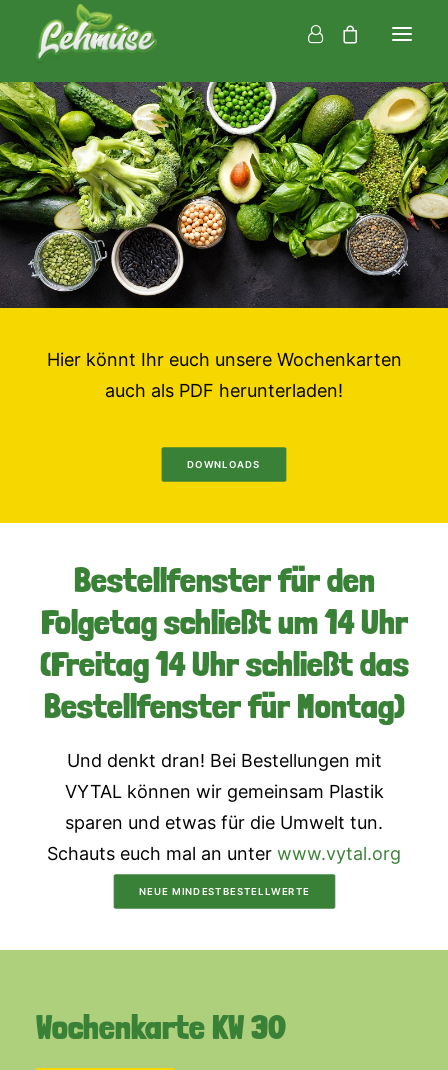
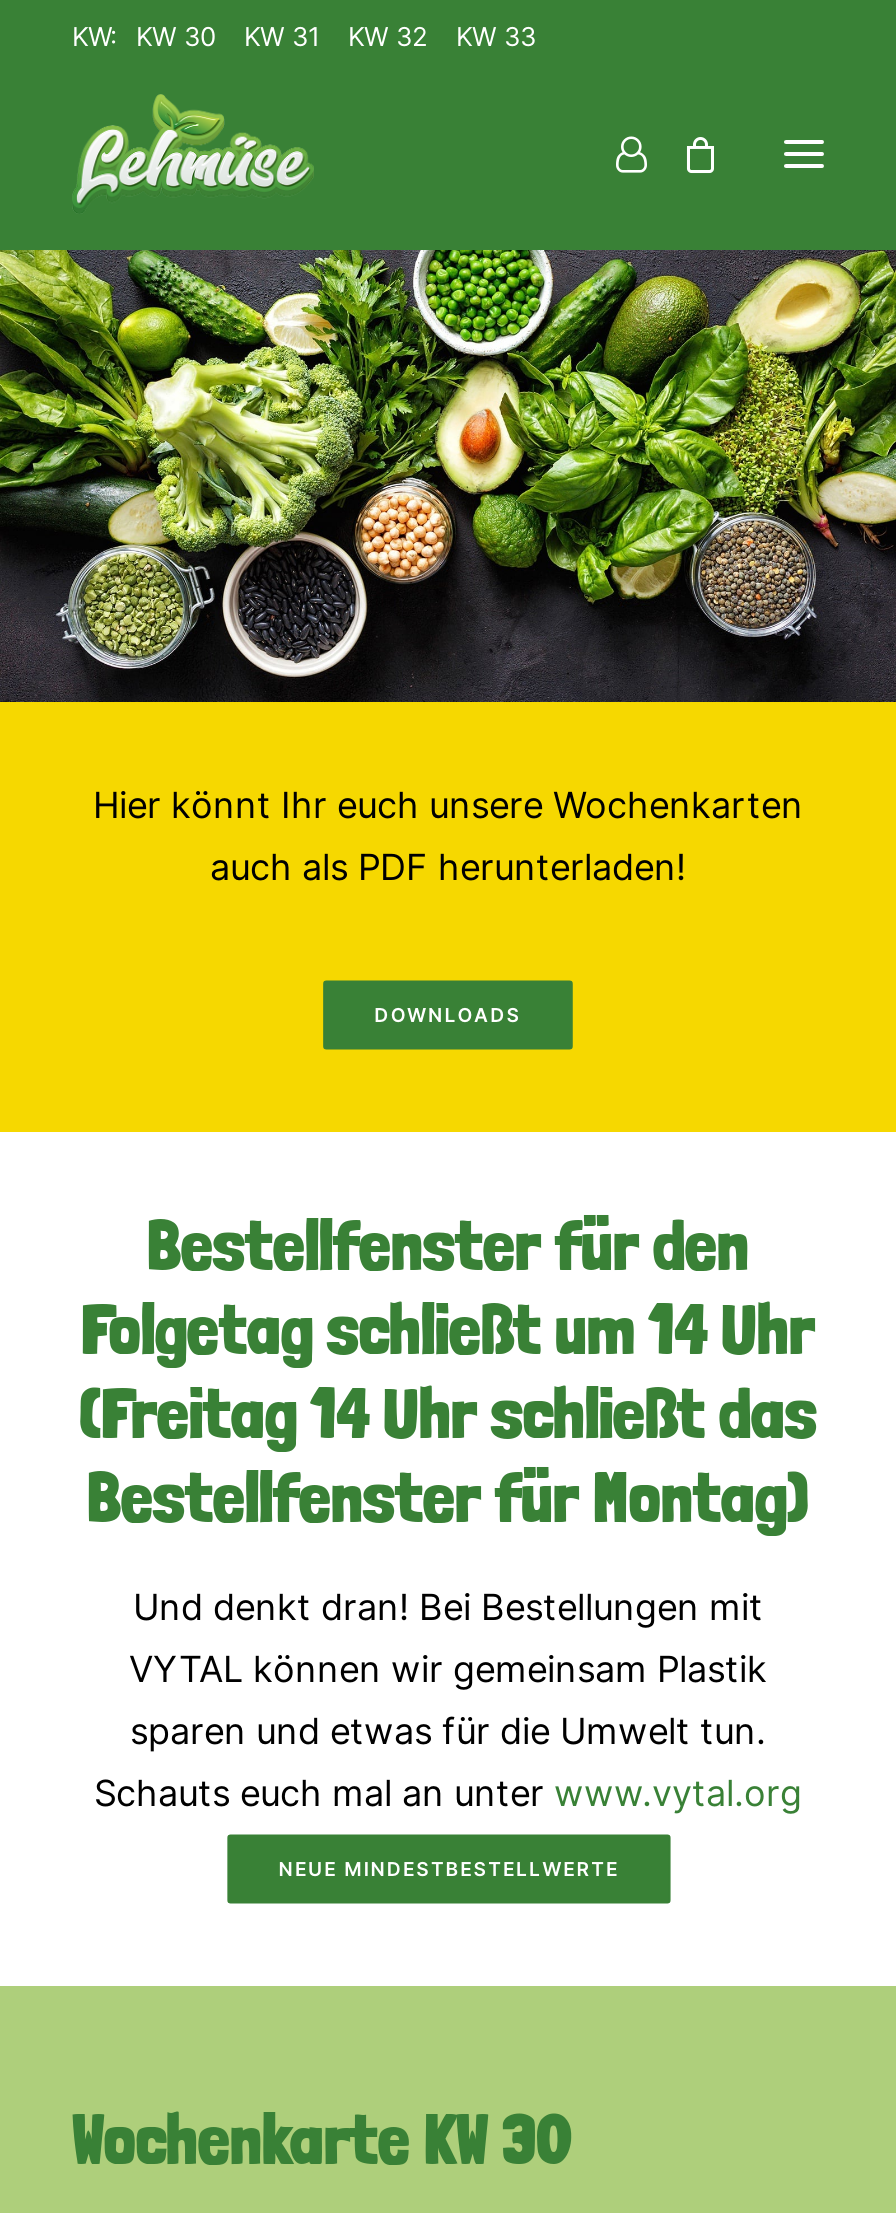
+ KW: KW 30
+ KW 31
+ KW 32
+ KW 33
